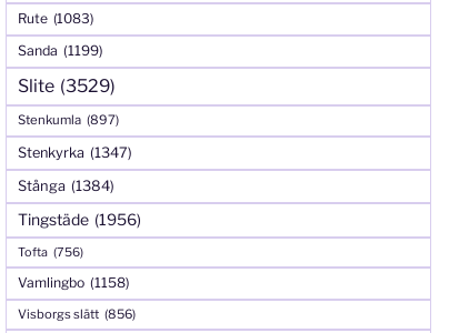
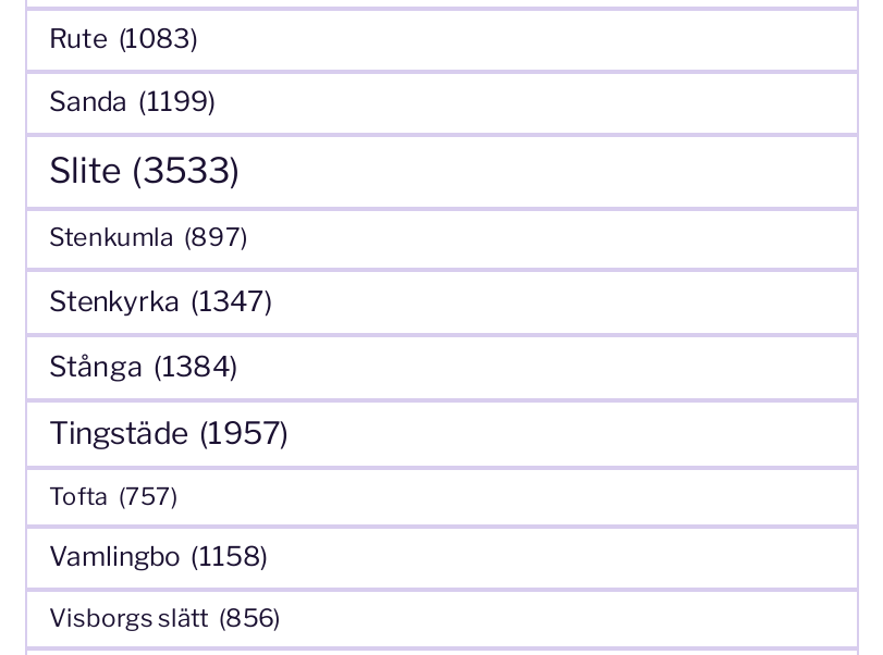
- Slite (3529)
+ Slite (3533)

- Tingstäde (1956)
+ Tingstäde (1957)

- Tofta (756)
+ Tofta (757)
